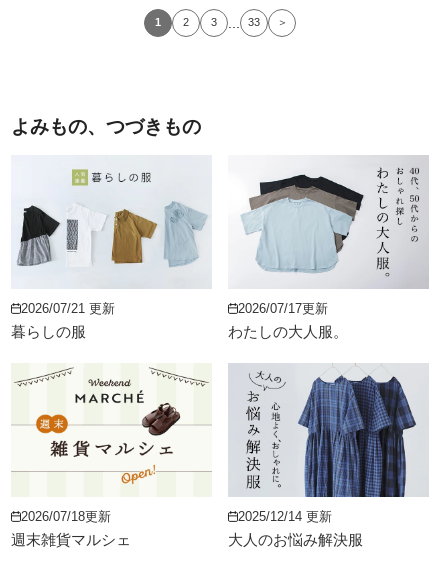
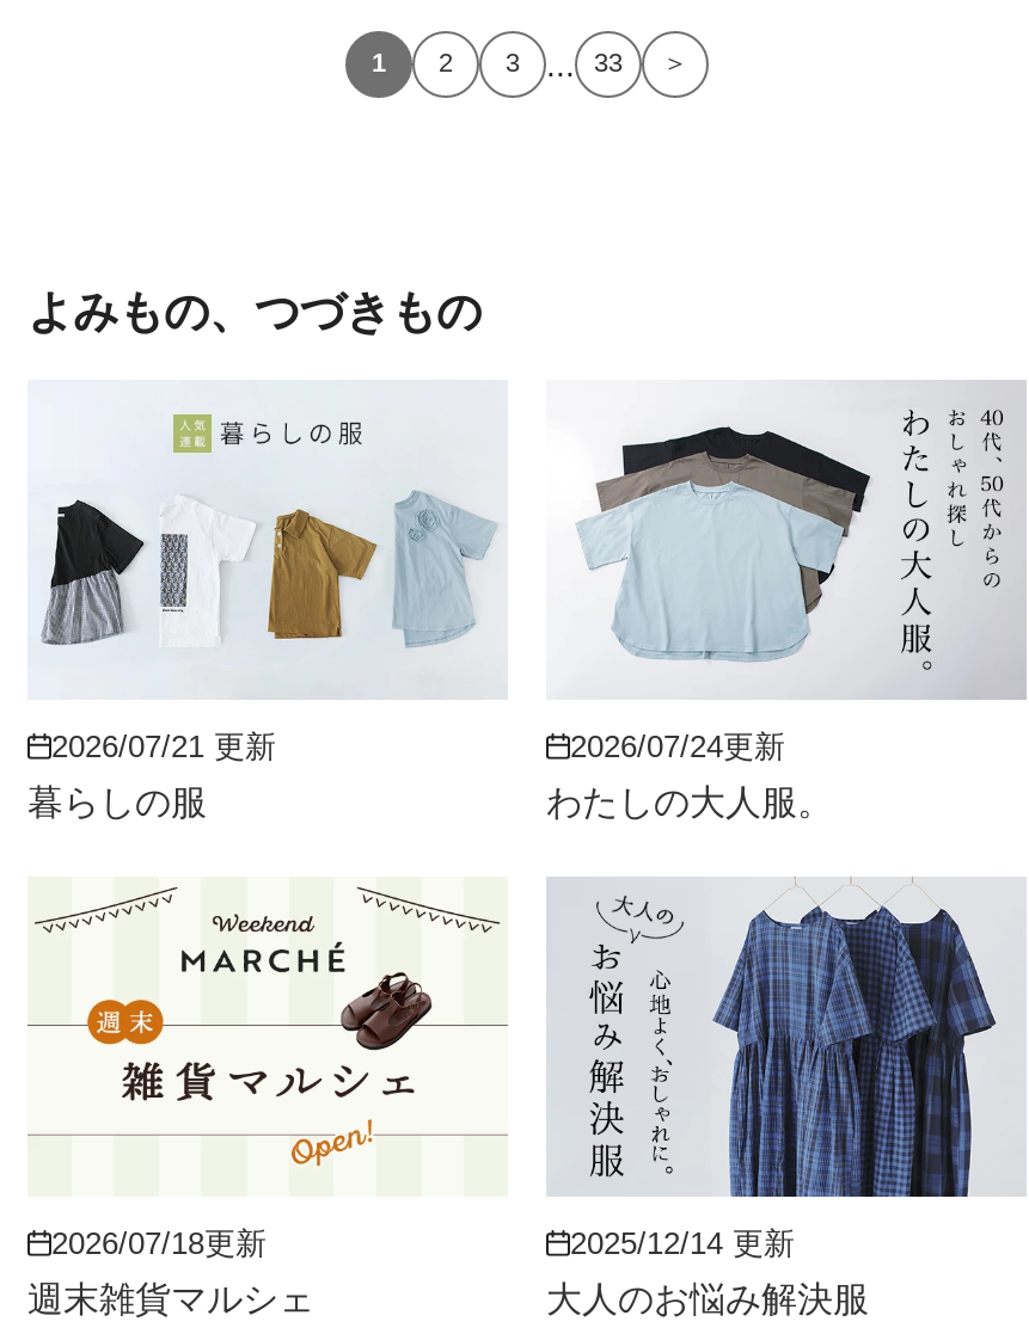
- 2026/07/17更新
+ 2026/07/24更新
